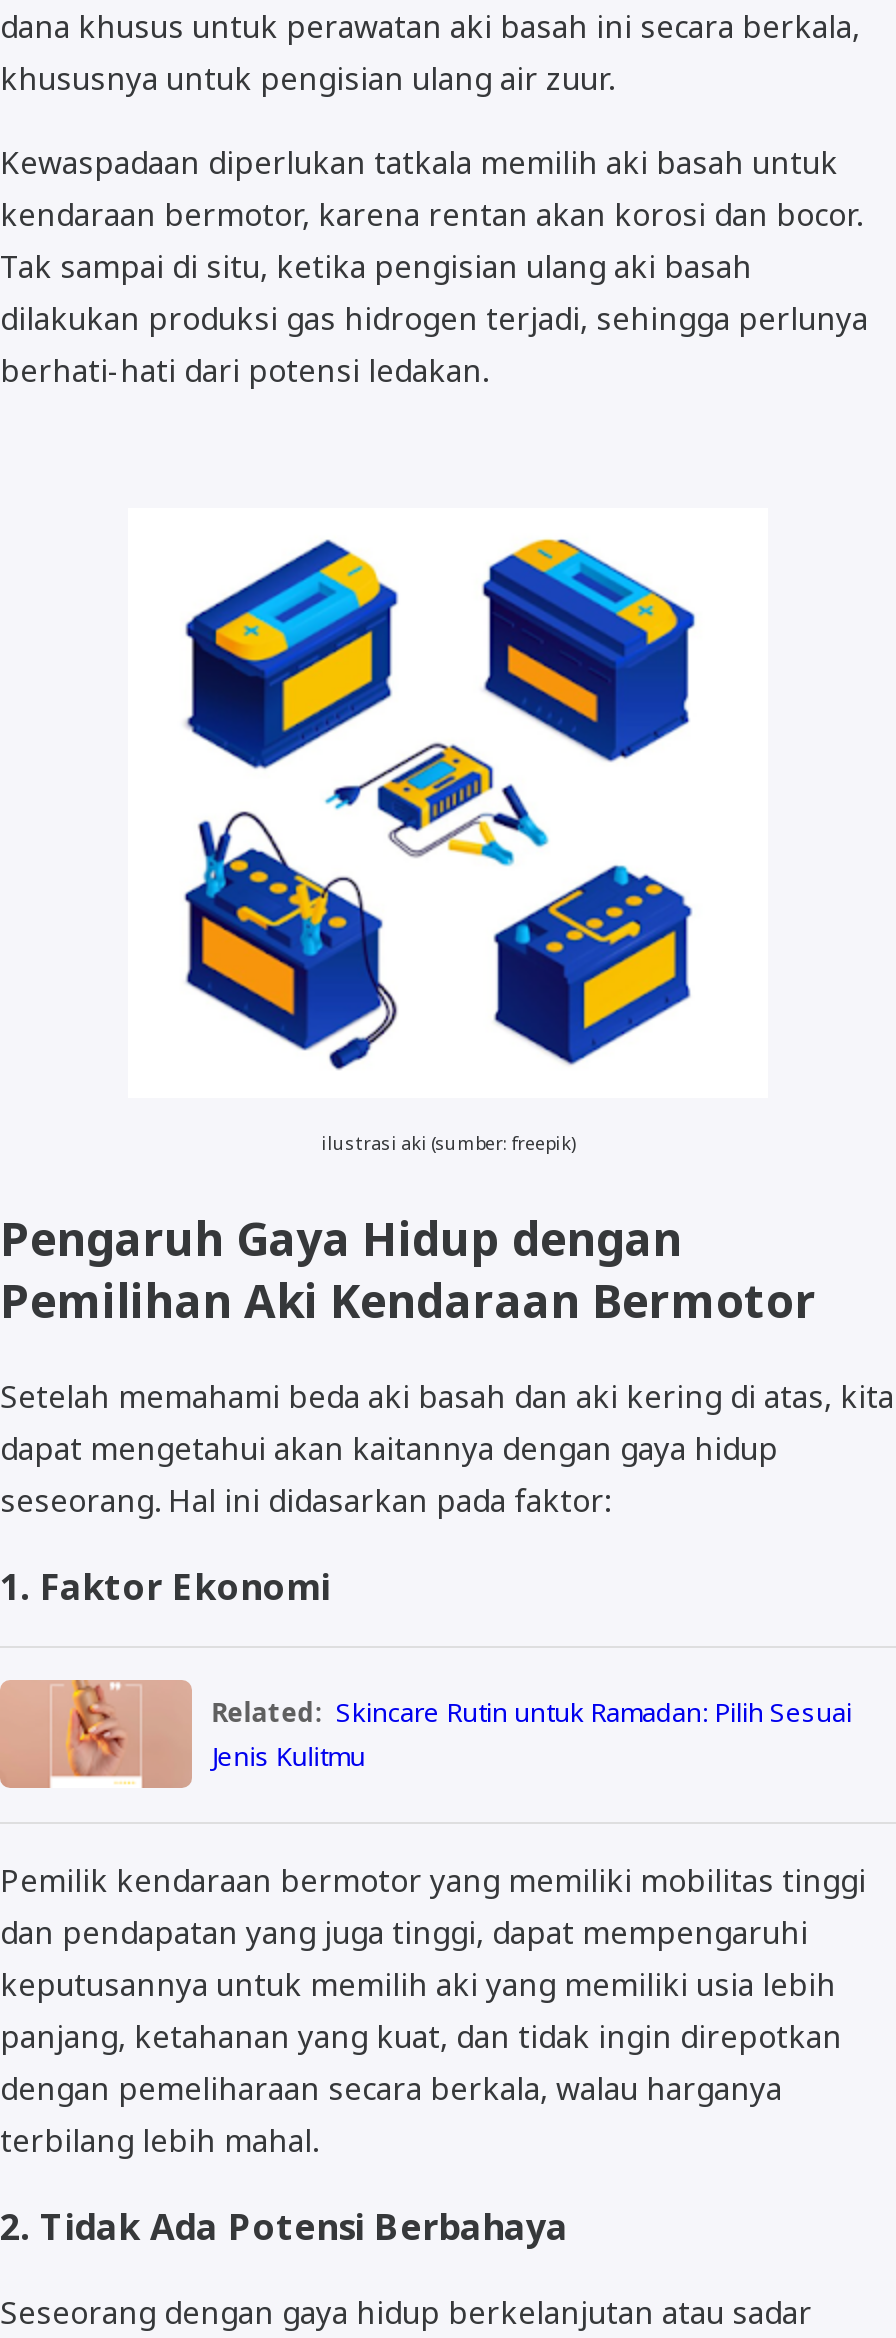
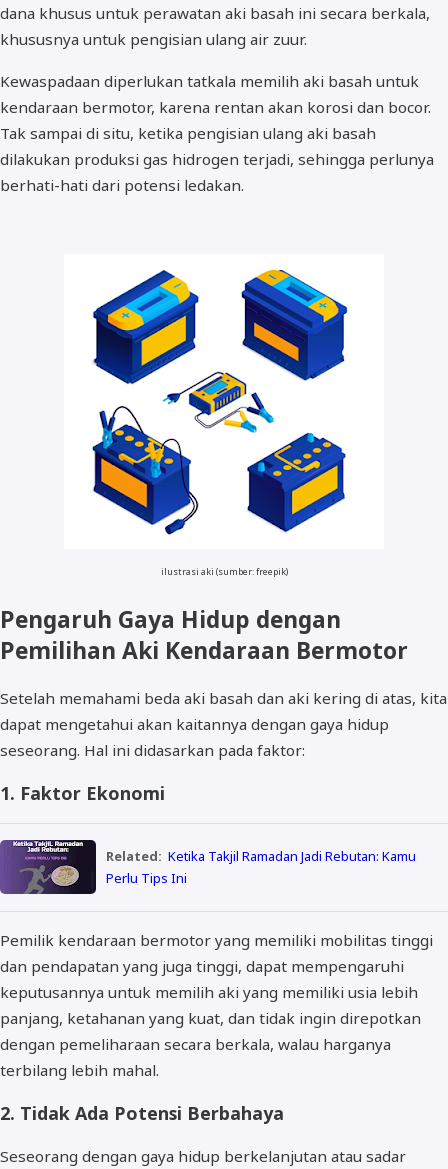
- [image]
- Related: Skincare Rutin untuk Ramadan: Pilih Sesuai
- Jenis Kulitmu
+ [image]
+ Related: Ketika Takjil Ramadan Jadi Rebutan: Kamu
+ Perlu Tips Ini
